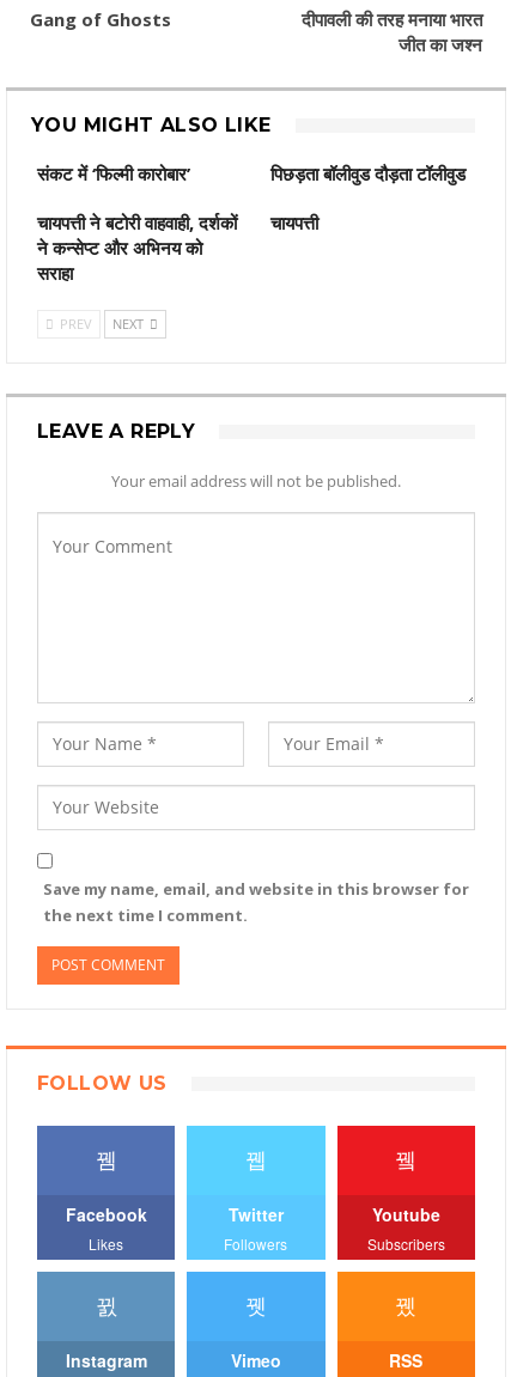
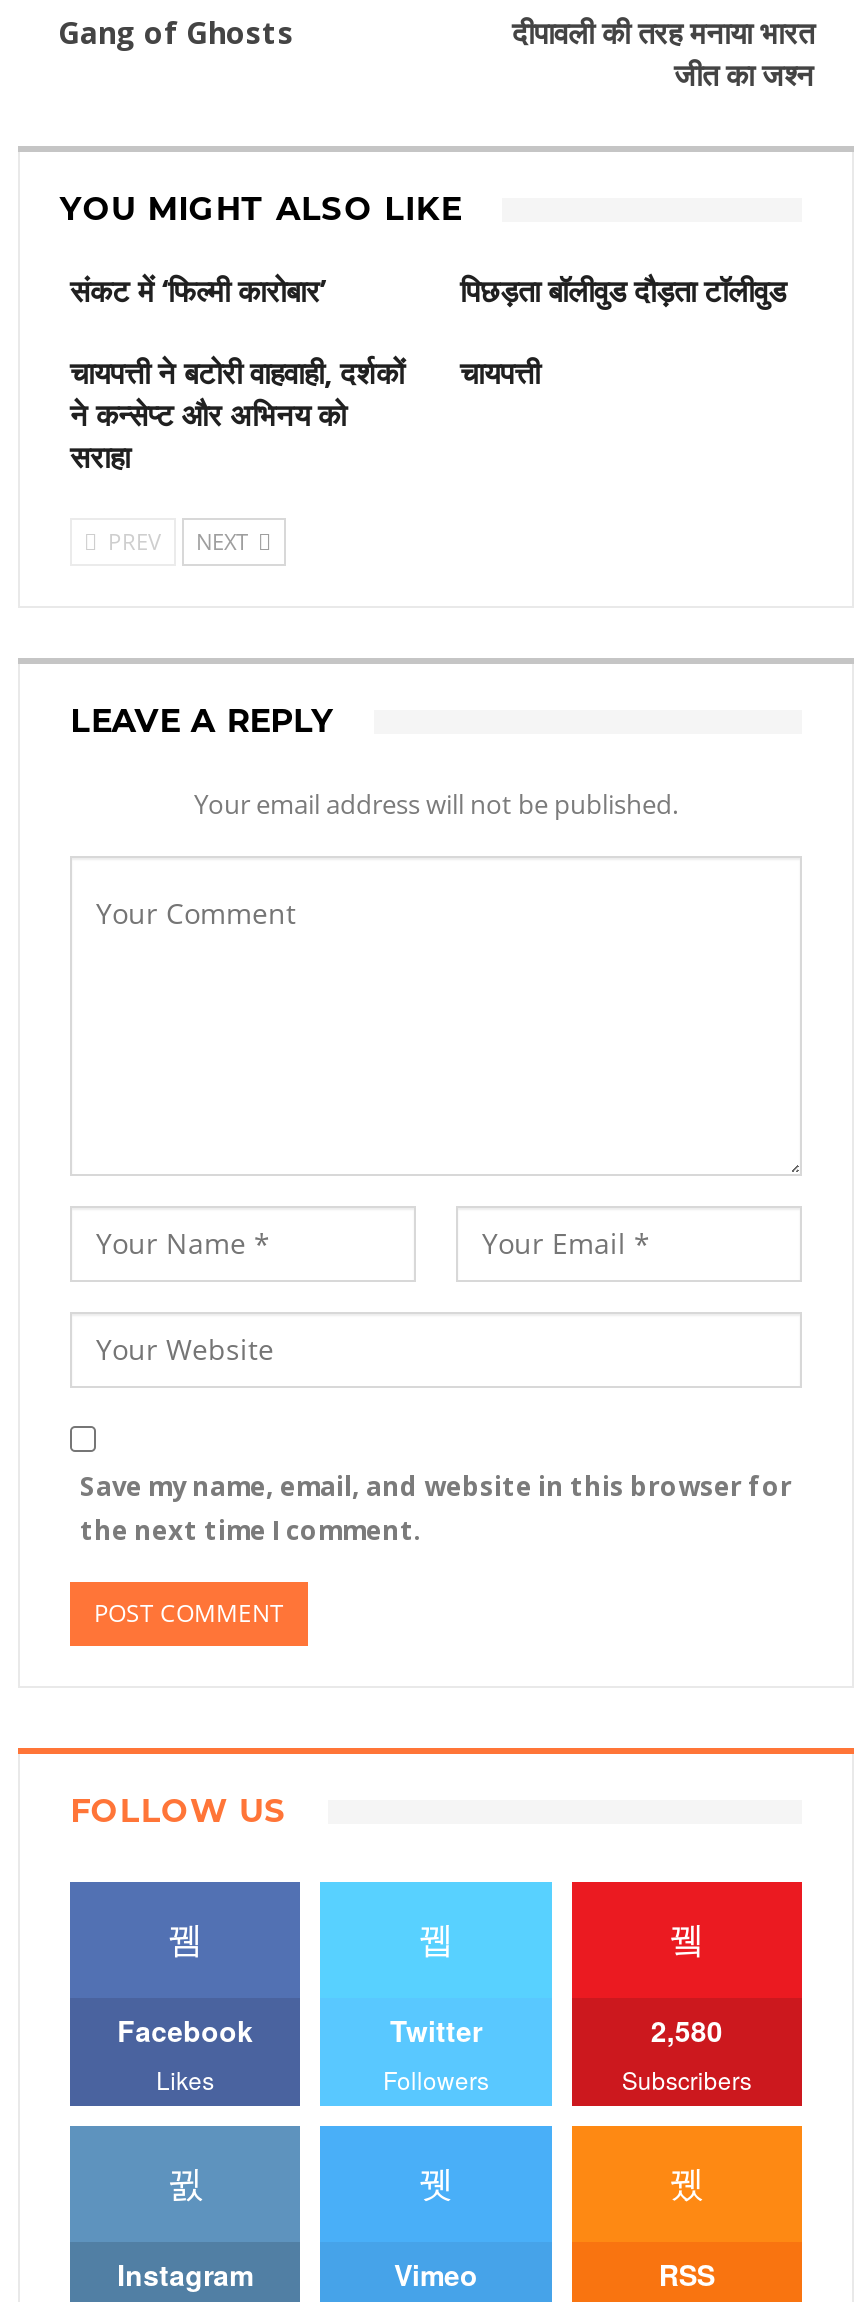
- Youtube
+ 2,580
